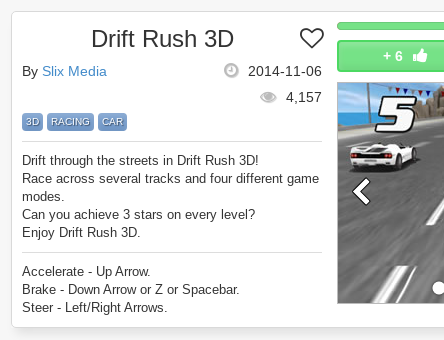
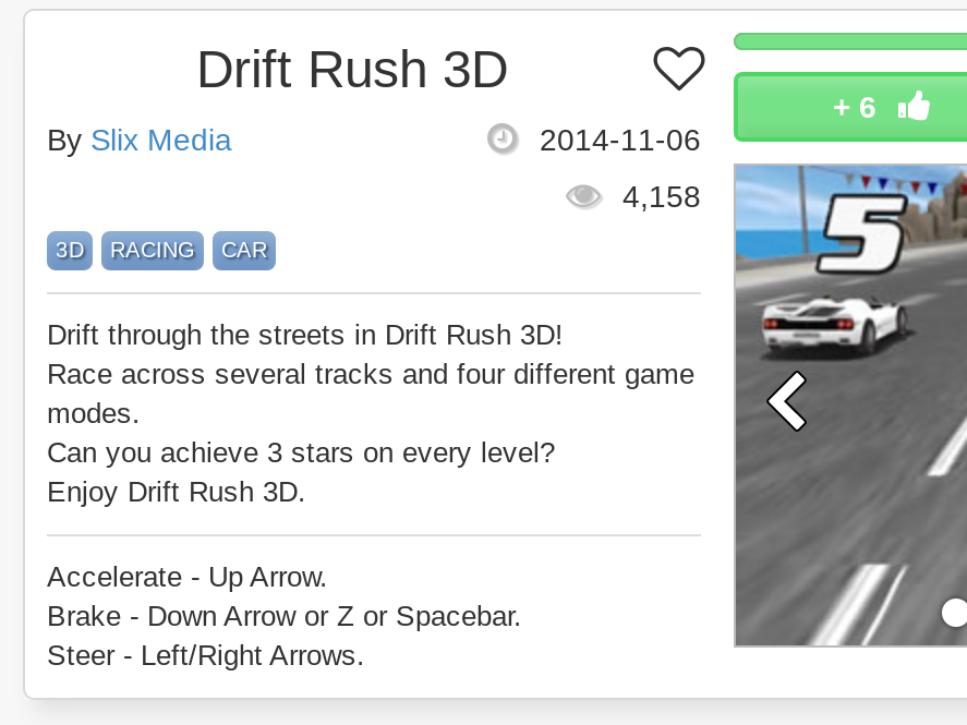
- 4,157
+ 4,158
